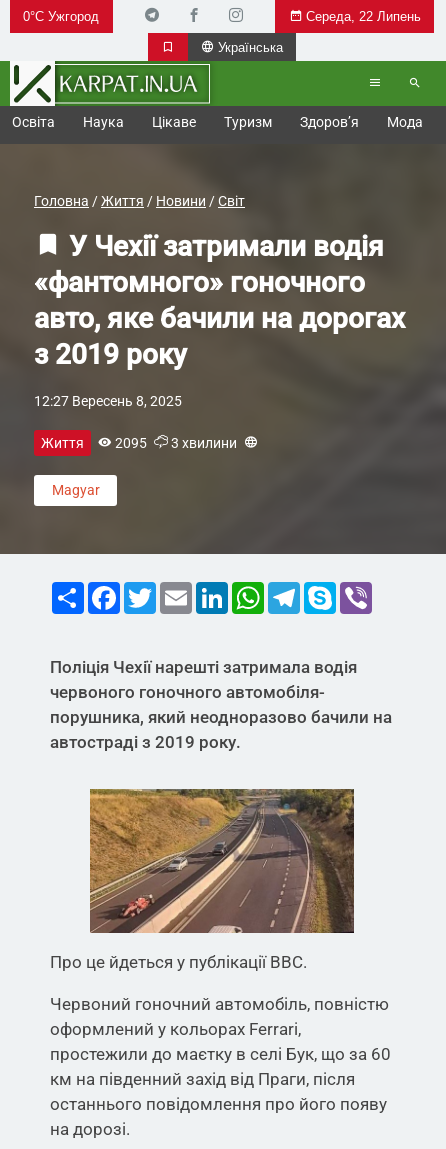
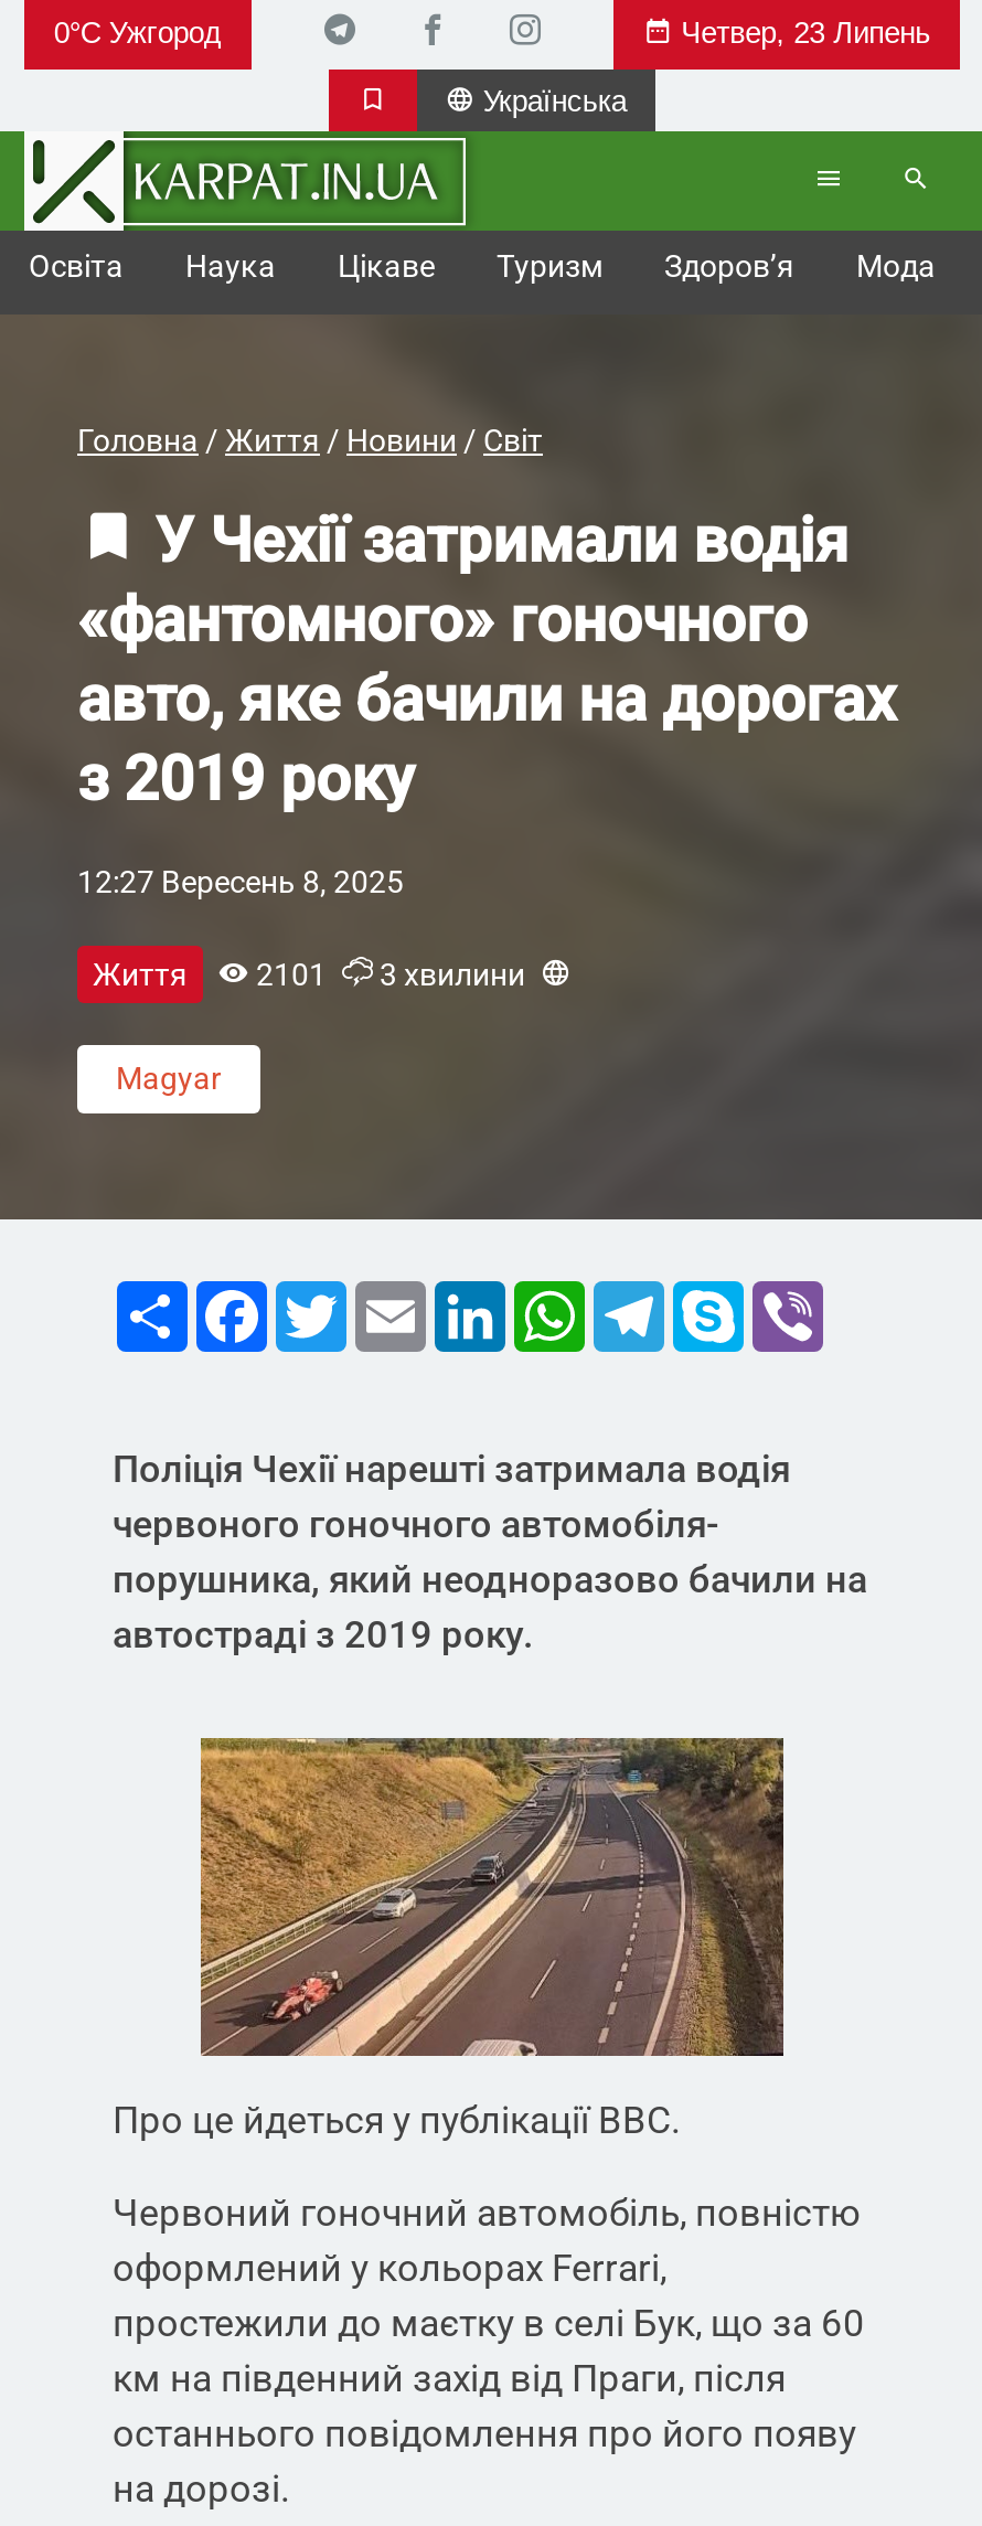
- Середа, 22 Липень
+ Четвер, 23 Липень

- Життя 2095 3 хвилини
+ Життя 2101 3 хвилини
